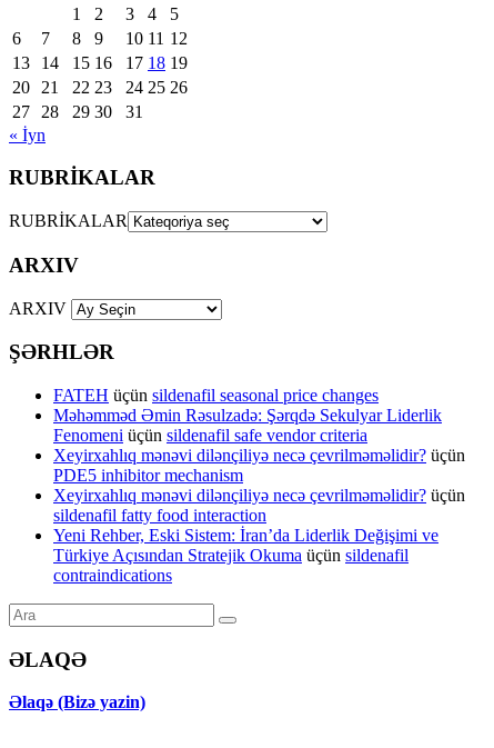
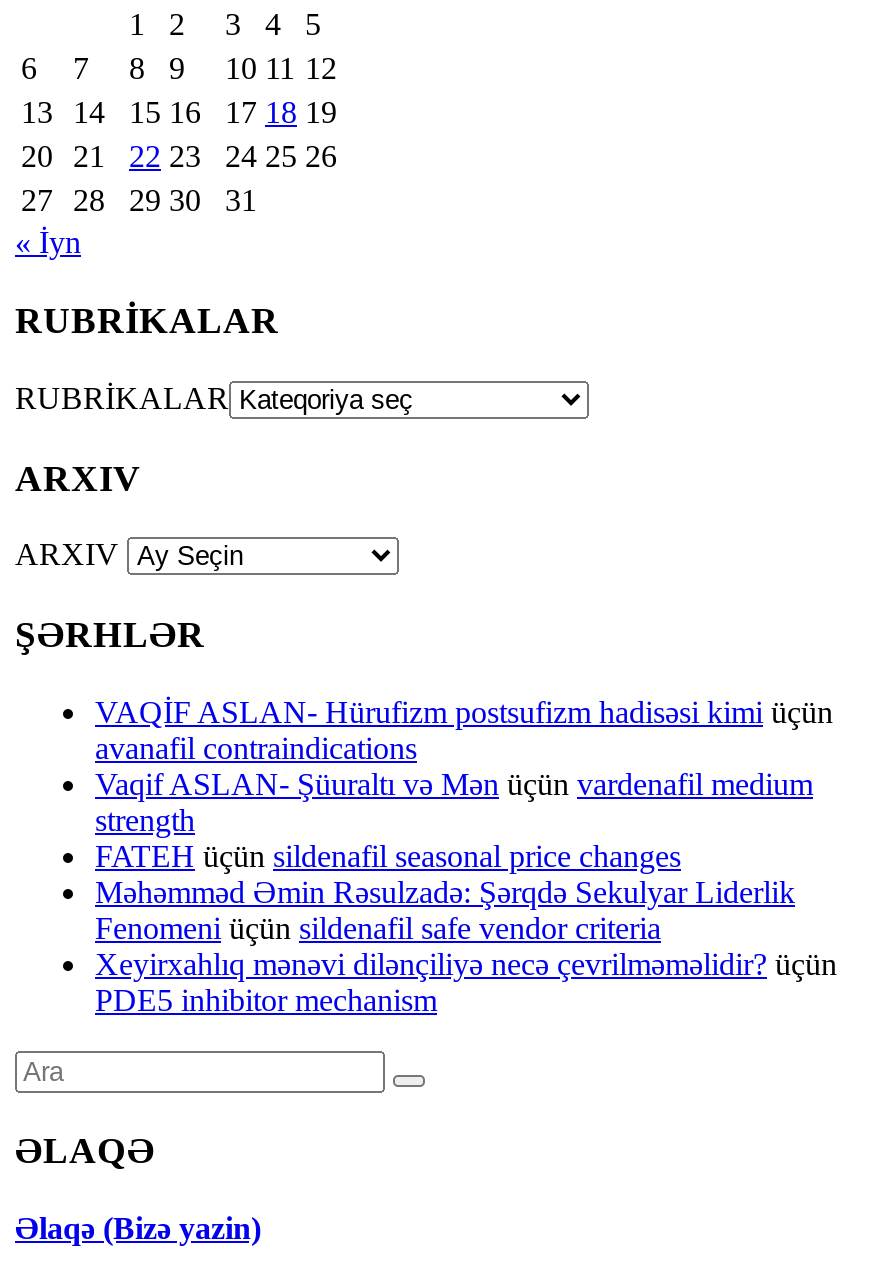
+ VAQİF ASLAN- Hürufizm postsufizm hadisəsi kimi üçün
+ avanafil contraindications
+ Vaqif ASLAN- Şüuraltı və Mən üçün vardenafil medium
+ strength

moved down: FATEH üçün sildenafil seasonal price changes | Məhəmməd Əmin Rəsulzadə: Şərqdə Sekulyar Liderlik | Fenomeni üçün sildenafil safe vendor criteria | Xeyirxahlıq mənəvi dilənçiliyə necə çevrilməməlidir? üçün | PDE5 inhibitor mechanism

- Xeyirxahlıq mənəvi dilənçiliyə necə çevrilməməlidir? üçün
- sildenafil fatty food interaction
- Yeni Rehber, Eski Sistem: İran’da Liderlik Değişimi ve
- Türkiye Açısından Stratejik Okuma üçün sildenafil
- contraindications
